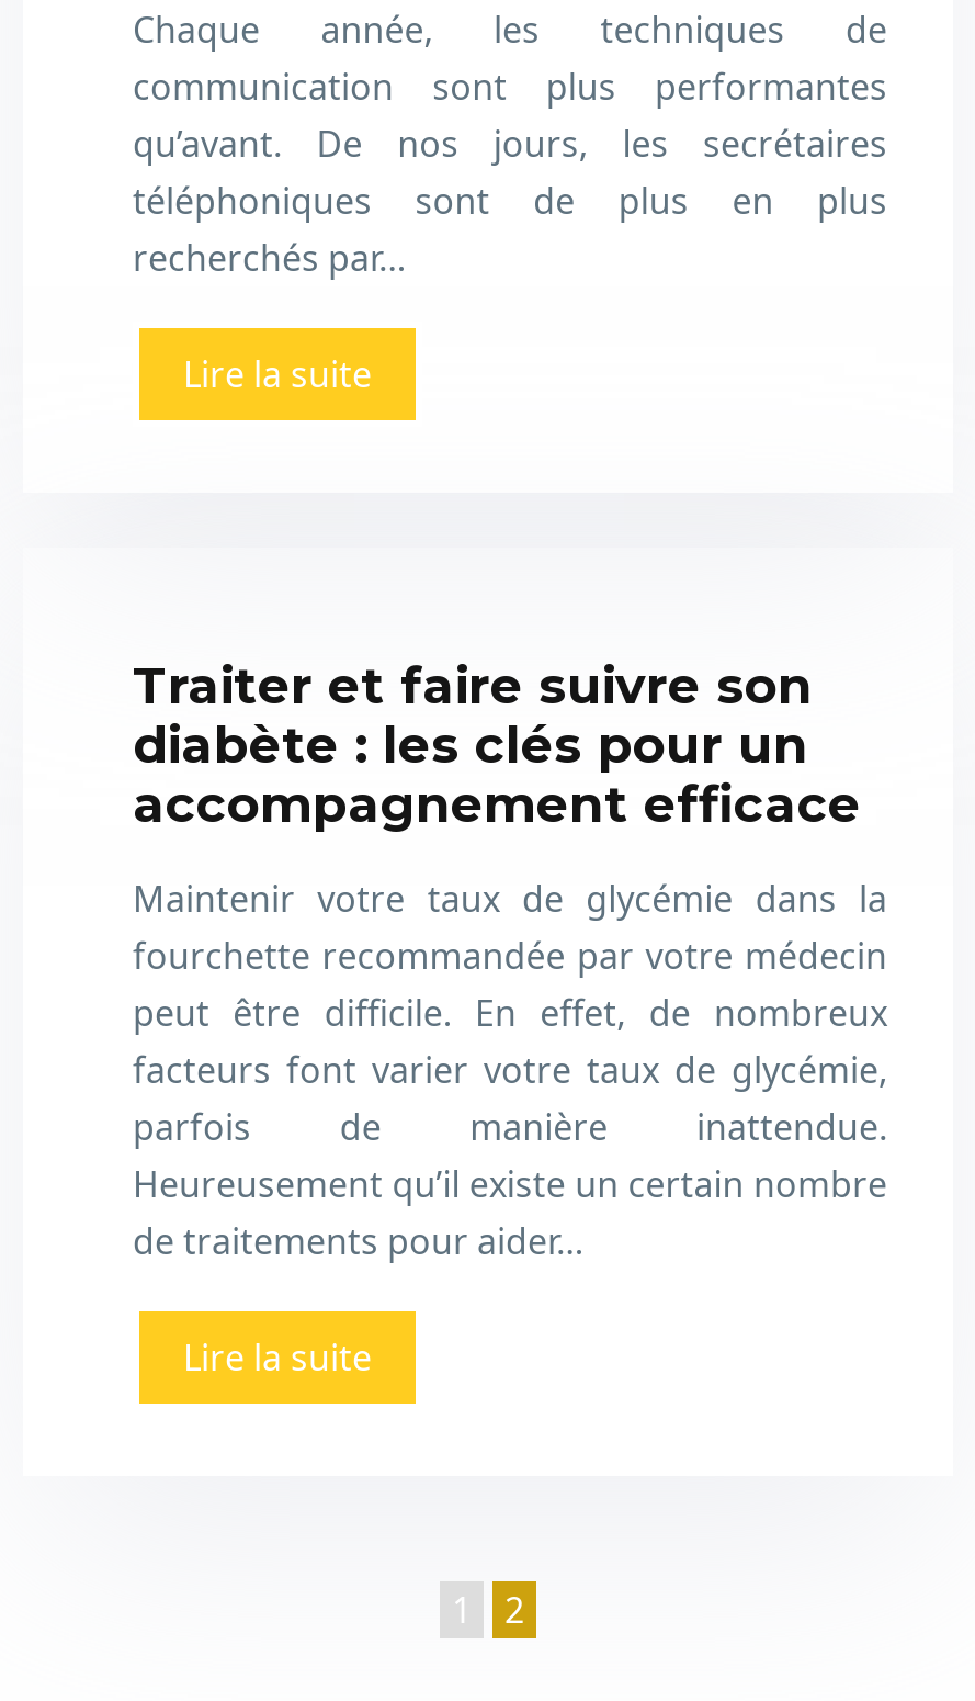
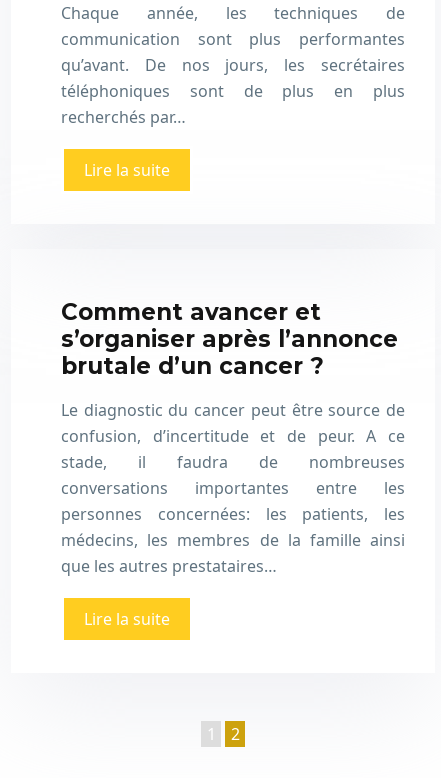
- Traiter et faire suivre son
- diabète : les clés pour un
- accompagnement efficace
+ Comment avancer et
+ s’organiser après l’annonce
+ brutale d’un cancer ?

- Maintenir votre taux de glycémie dans la
- fourchette recommandée par votre médecin
- peut être difficile. En effet, de nombreux
- facteurs font varier votre taux de glycémie,
- parfois de manière inattendue.
- Heureusement qu’il existe un certain nombre
- de traitements pour aider…
+ Le diagnostic du cancer peut être source de
+ confusion, d’incertitude et de peur. A ce
+ stade, il faudra de nombreuses
+ conversations importantes entre les
+ personnes concernées: les patients, les
+ médecins, les membres de la famille ainsi
+ que les autres prestataires…
